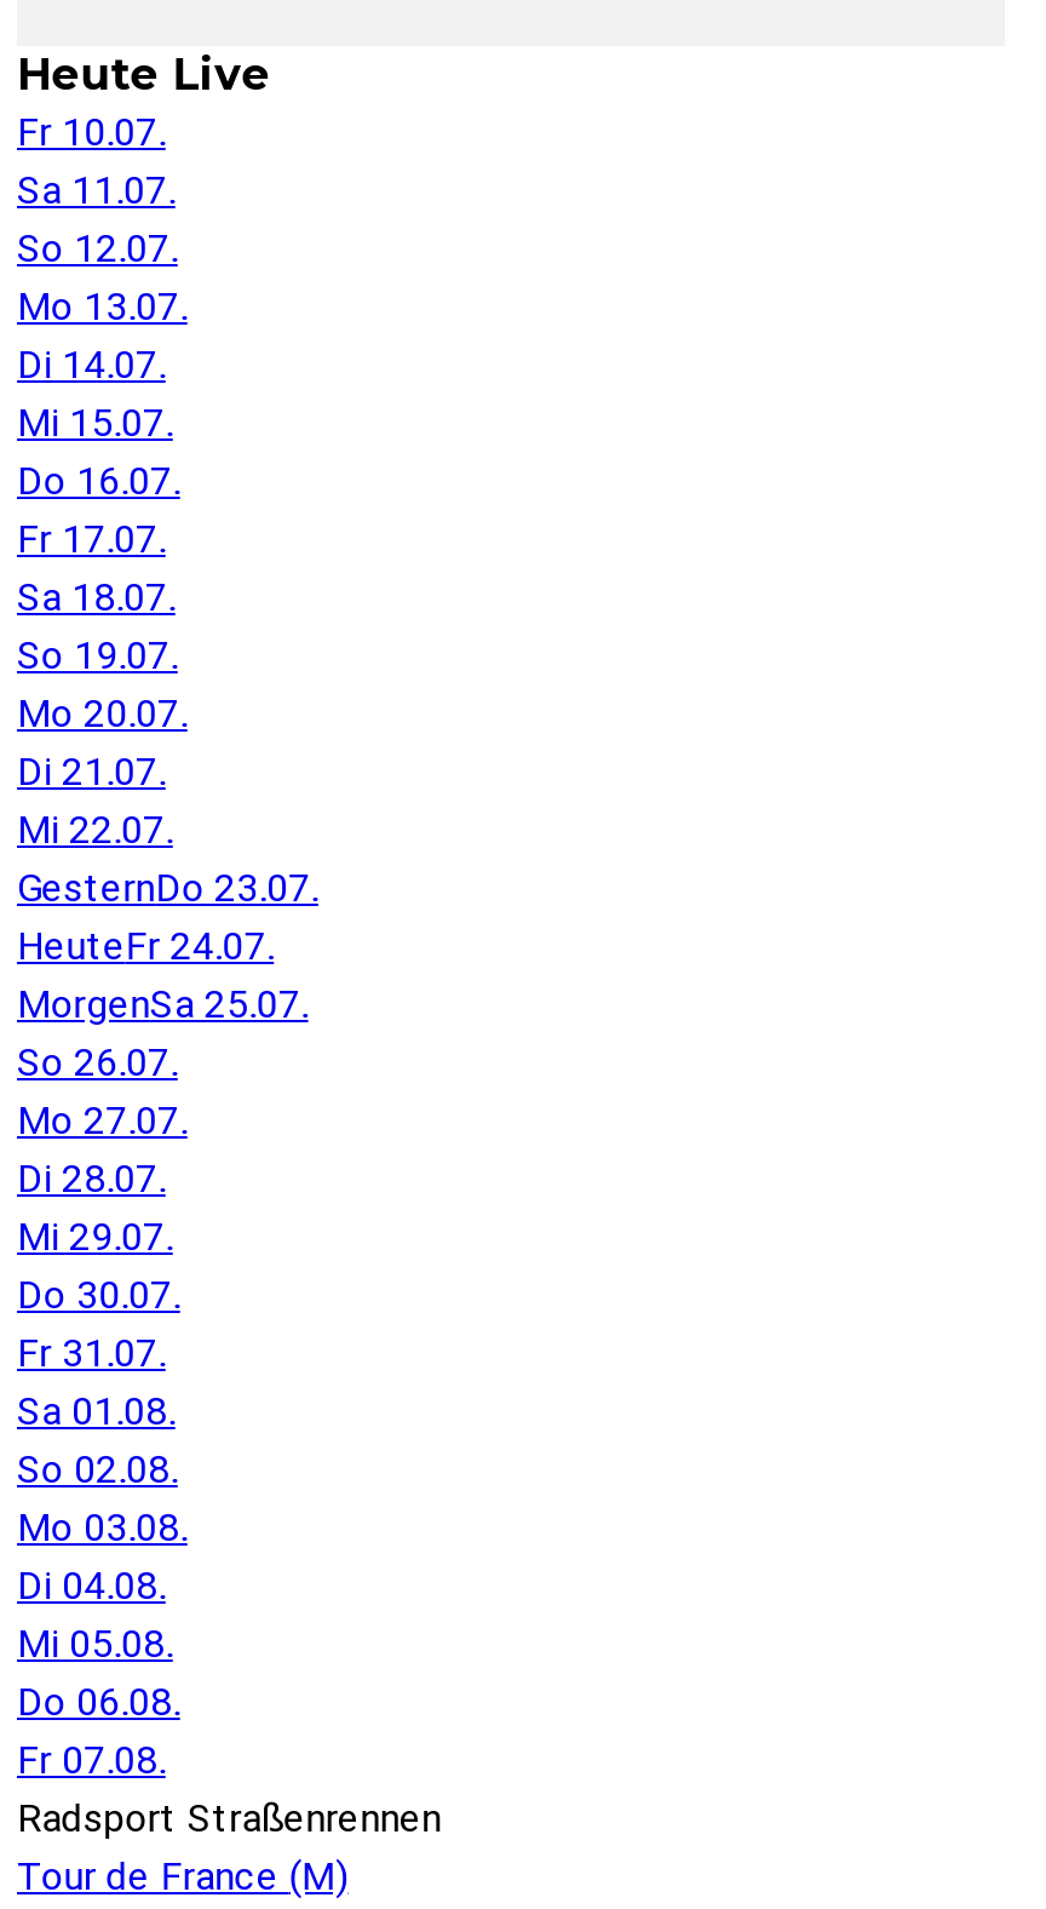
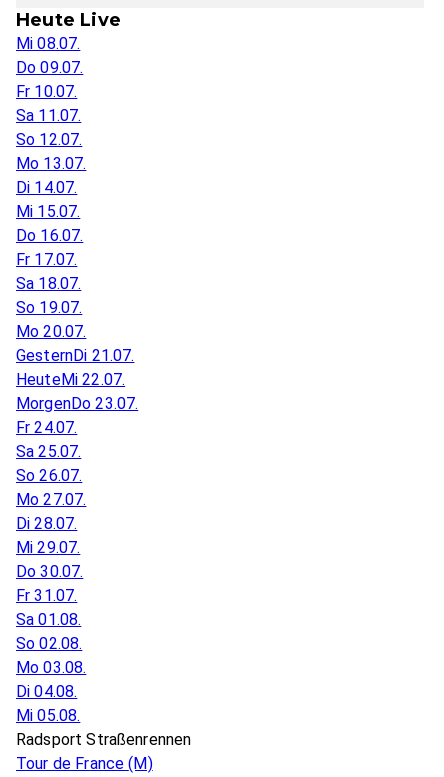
+ Mi 08.07.
+ Do 09.07.

moved down: Fr 10.07. | Sa 11.07. | So 12.07. | ... | So 19.07. | Mo 20.07.

- Di 21.07.
- Mi 22.07.
- GesternDo 23.07.
- HeuteFr 24.07.
- MorgenSa 25.07.
+ GesternDi 21.07.
+ HeuteMi 22.07.
+ MorgenDo 23.07.
+ Fr 24.07.
+ Sa 25.07.

moved down: So 26.07. | Mo 27.07. | Di 28.07. | ... | Di 04.08. | Mi 05.08.

- Do 06.08.
- Fr 07.08.
